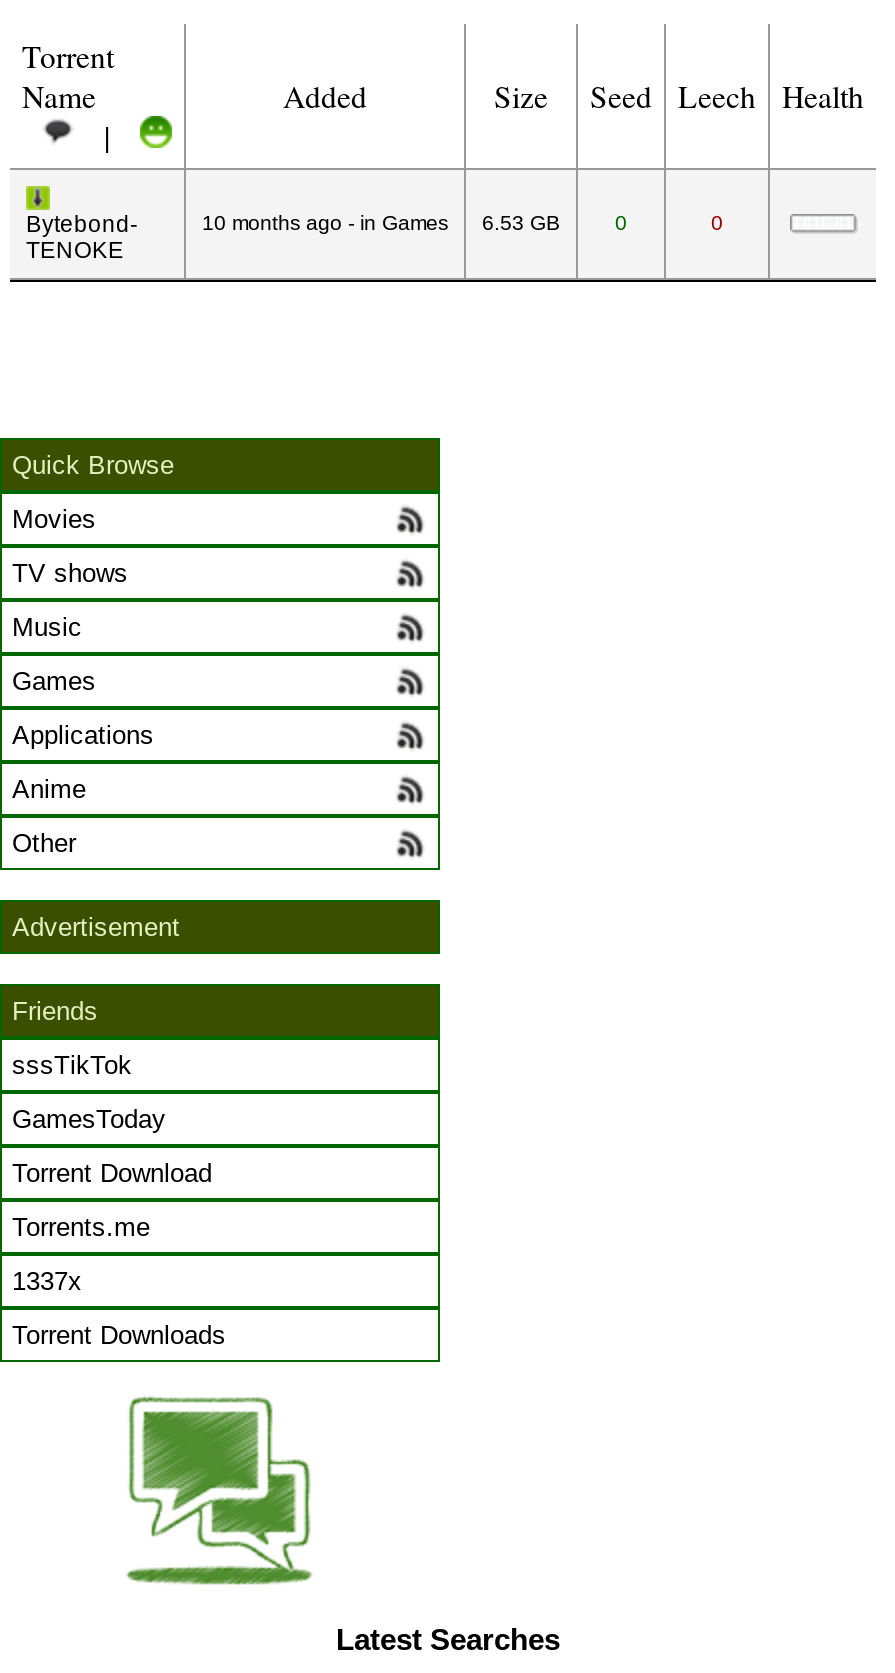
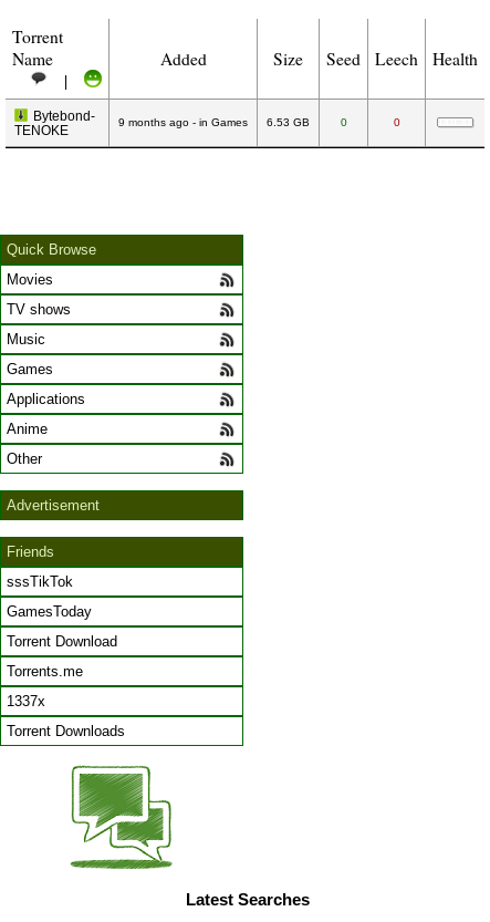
- 10 months ago - in Games
+ 9 months ago - in Games
